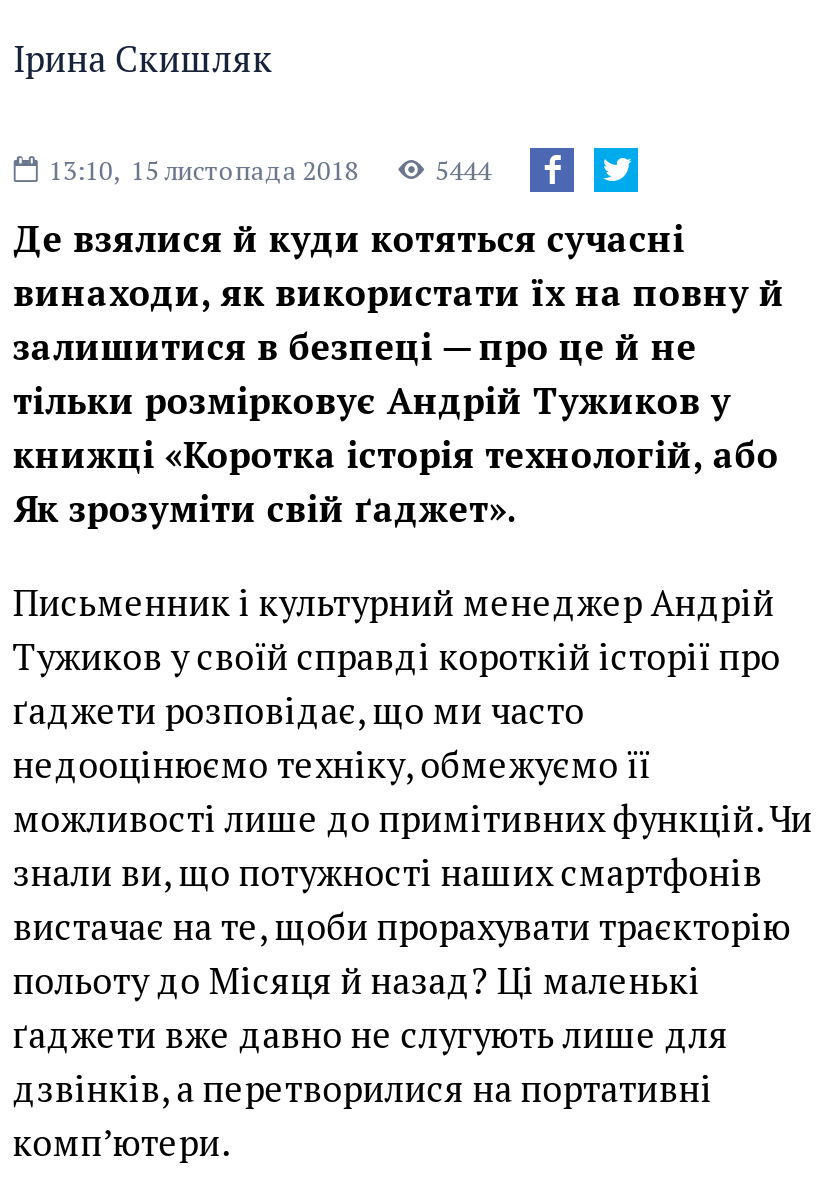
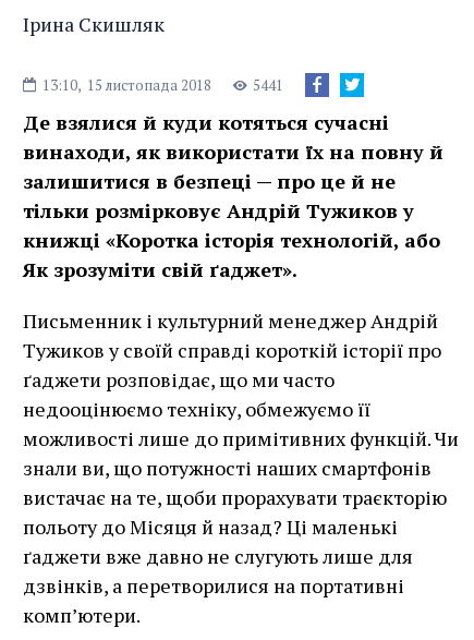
- 5444
+ 5441
